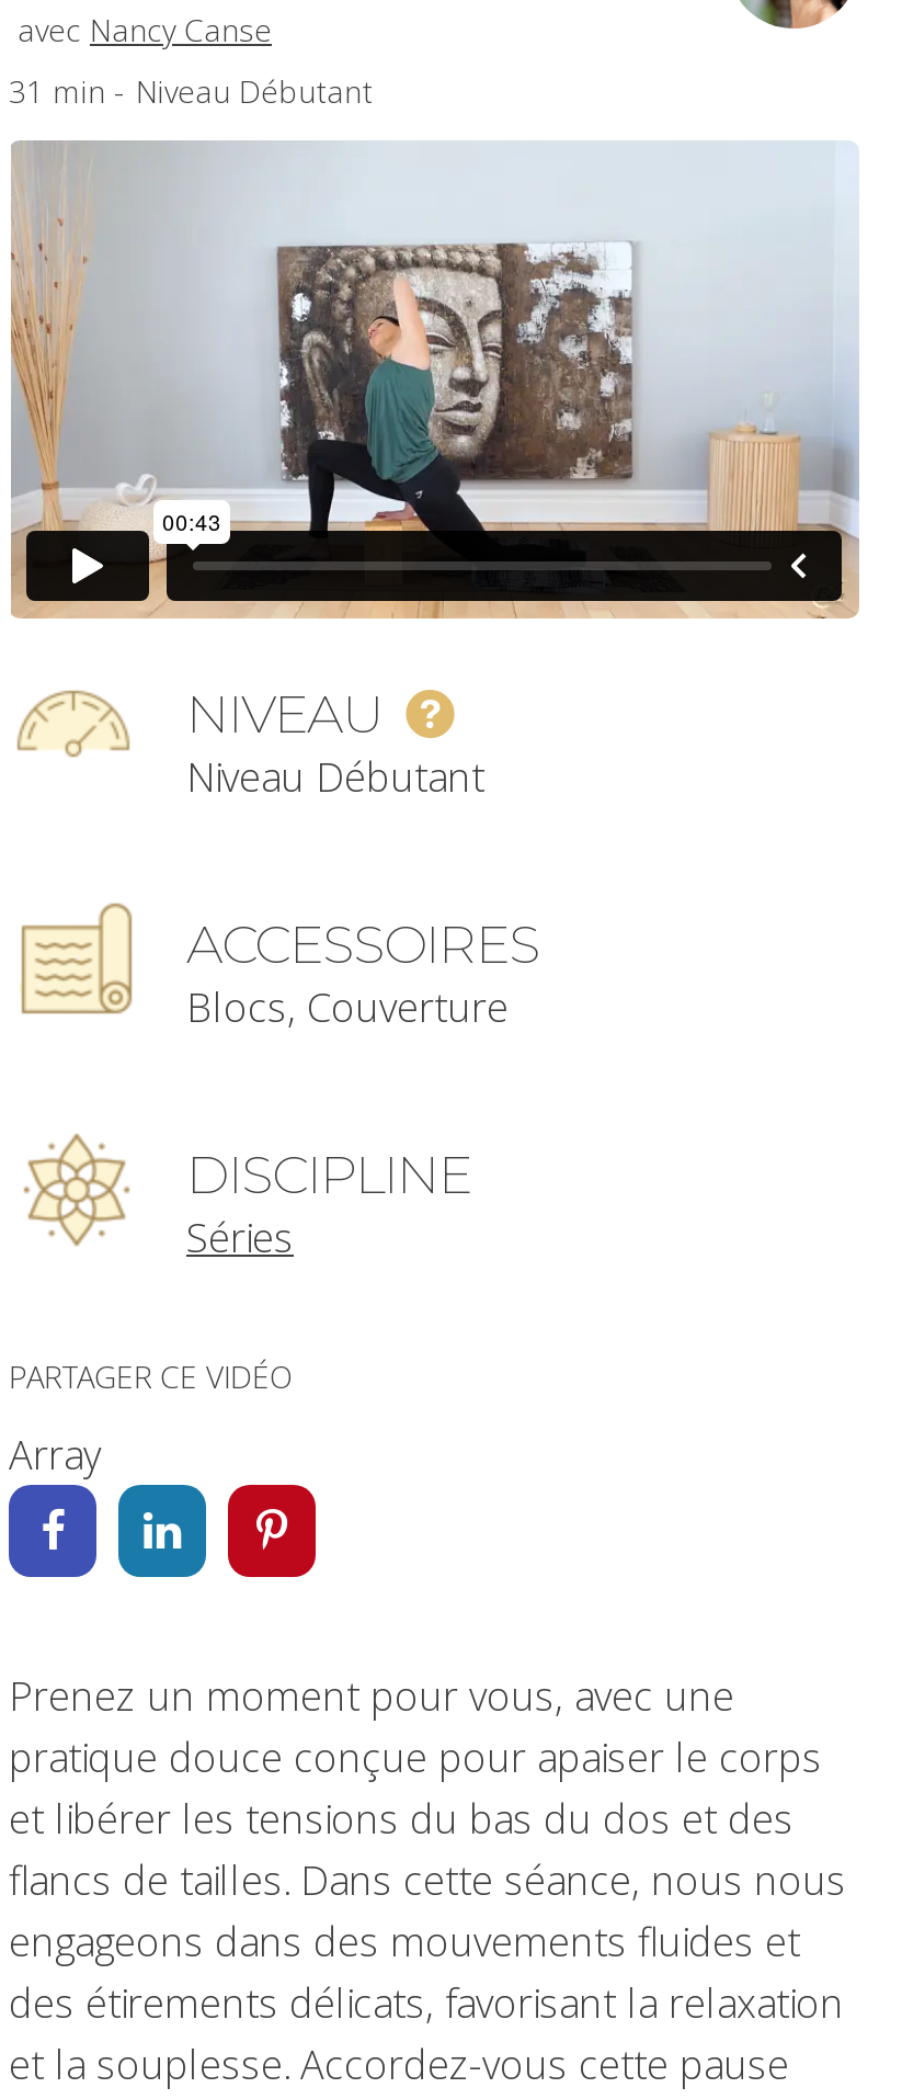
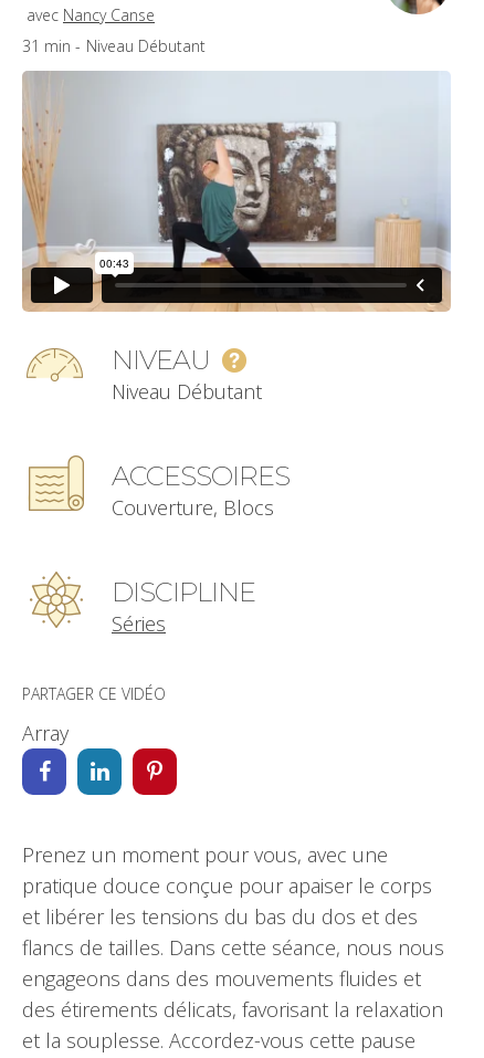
- Blocs, Couverture
+ Couverture, Blocs
